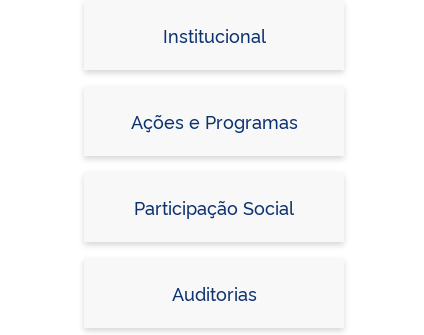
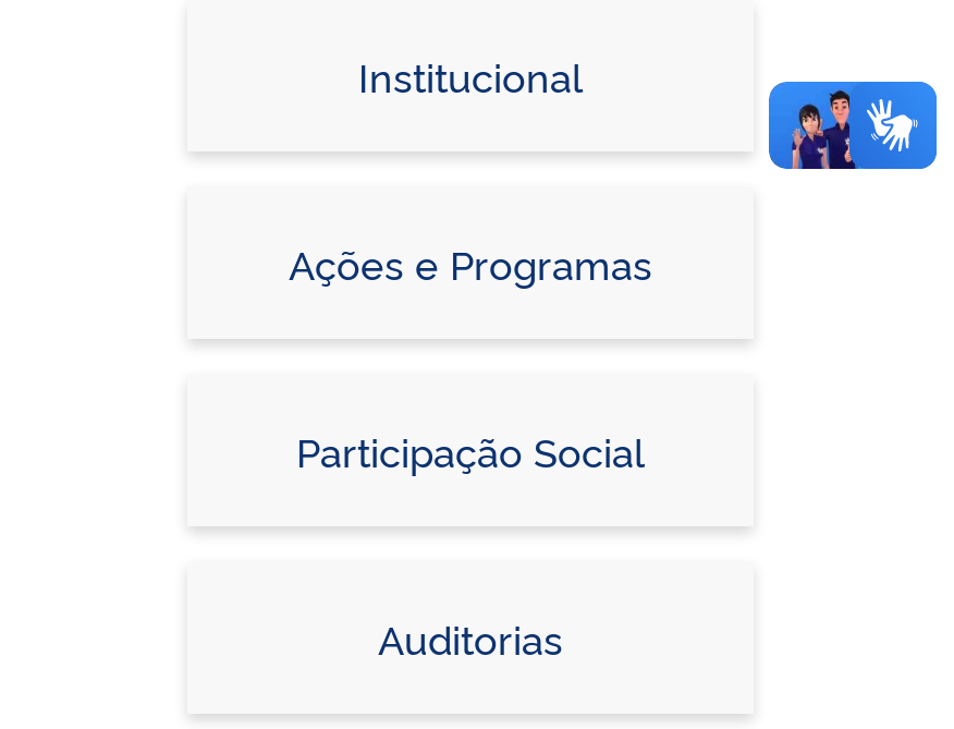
+ [image]
